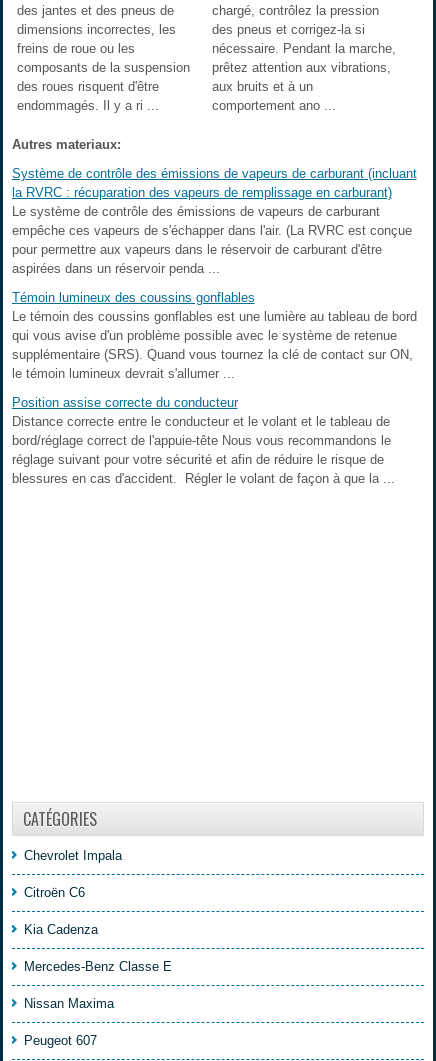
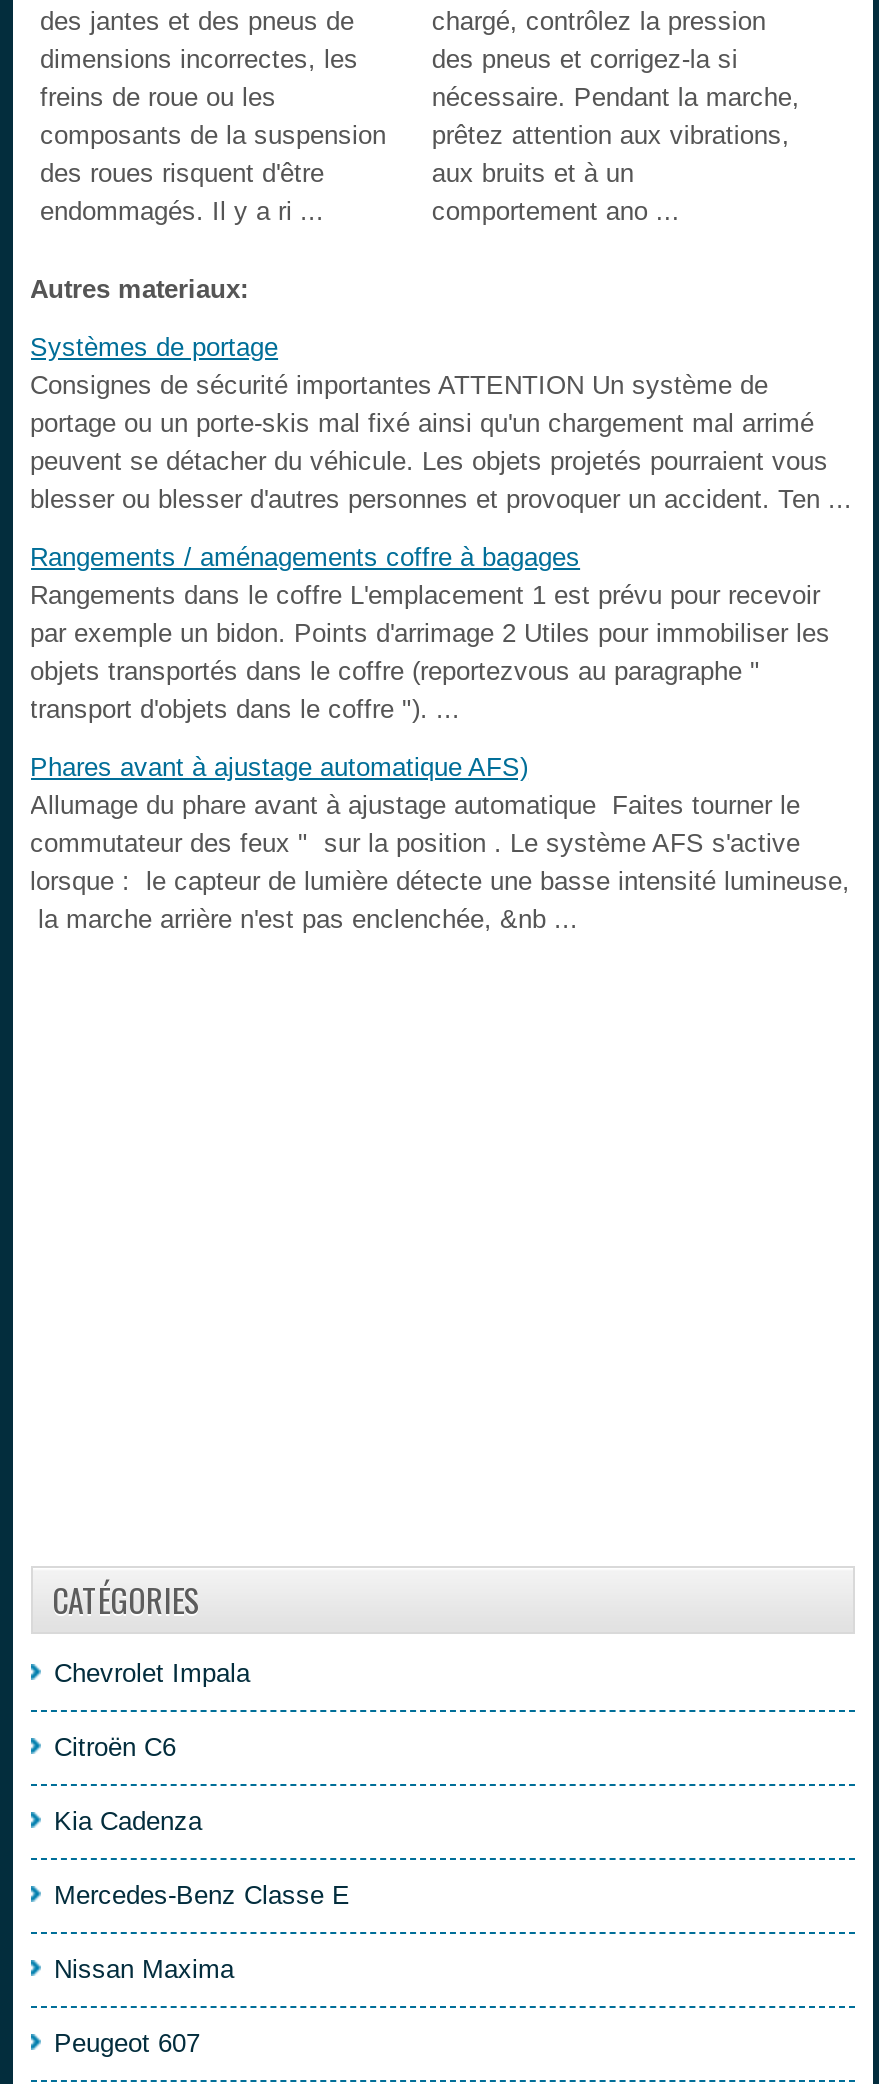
- Système de contrôle des émissions de vapeurs de carburant (incluant
- la RVRC : récuparation des vapeurs de remplissage en carburant)
- Le système de contrôle des émissions de vapeurs de carburant
- empêche ces vapeurs de s'échapper dans l'air. (La RVRC est conçue
- pour permettre aux vapeurs dans le réservoir de carburant d'être
- aspirées dans un réservoir penda ...
+ Systèmes de portage
+ Consignes de sécurité importantes ATTENTION Un système de
+ portage ou un porte-skis mal fixé ainsi qu'un chargement mal arrimé
+ peuvent se détacher du véhicule. Les objets projetés pourraient vous
+ blesser ou blesser d'autres personnes et provoquer un accident. Ten ...

- Témoin lumineux des coussins gonflables
- Le témoin des coussins gonflables est une lumière au tableau de bord
- qui vous avise d'un problème possible avec le système de retenue
- supplémentaire (SRS). Quand vous tournez la clé de contact sur ON,
- le témoin lumineux devrait s'allumer ...
+ Rangements / aménagements coffre à bagages
+ Rangements dans le coffre L'emplacement 1 est prévu pour recevoir
+ par exemple un bidon. Points d'arrimage 2 Utiles pour immobiliser les
+ objets transportés dans le coffre (reportezvous au paragraphe "
+ transport d'objets dans le coffre "). ...

- Position assise correcte du conducteur
- Distance correcte entre le conducteur et le volant et le tableau de
- bord/réglage correct de l'appuie-tête Nous vous recommandons le
- réglage suivant pour votre sécurité et afin de réduire le risque de
- blessures en cas d'accident. Régler le volant de façon à que la ...
+ Phares avant à ajustage automatique AFS)
+ Allumage du phare avant à ajustage automatique Faites tourner le
+ commutateur des feux " sur la position . Le système AFS s'active
+ lorsque : le capteur de lumière détecte une basse intensité lumineuse,
+ la marche arrière n'est pas enclenchée, &nb ...
